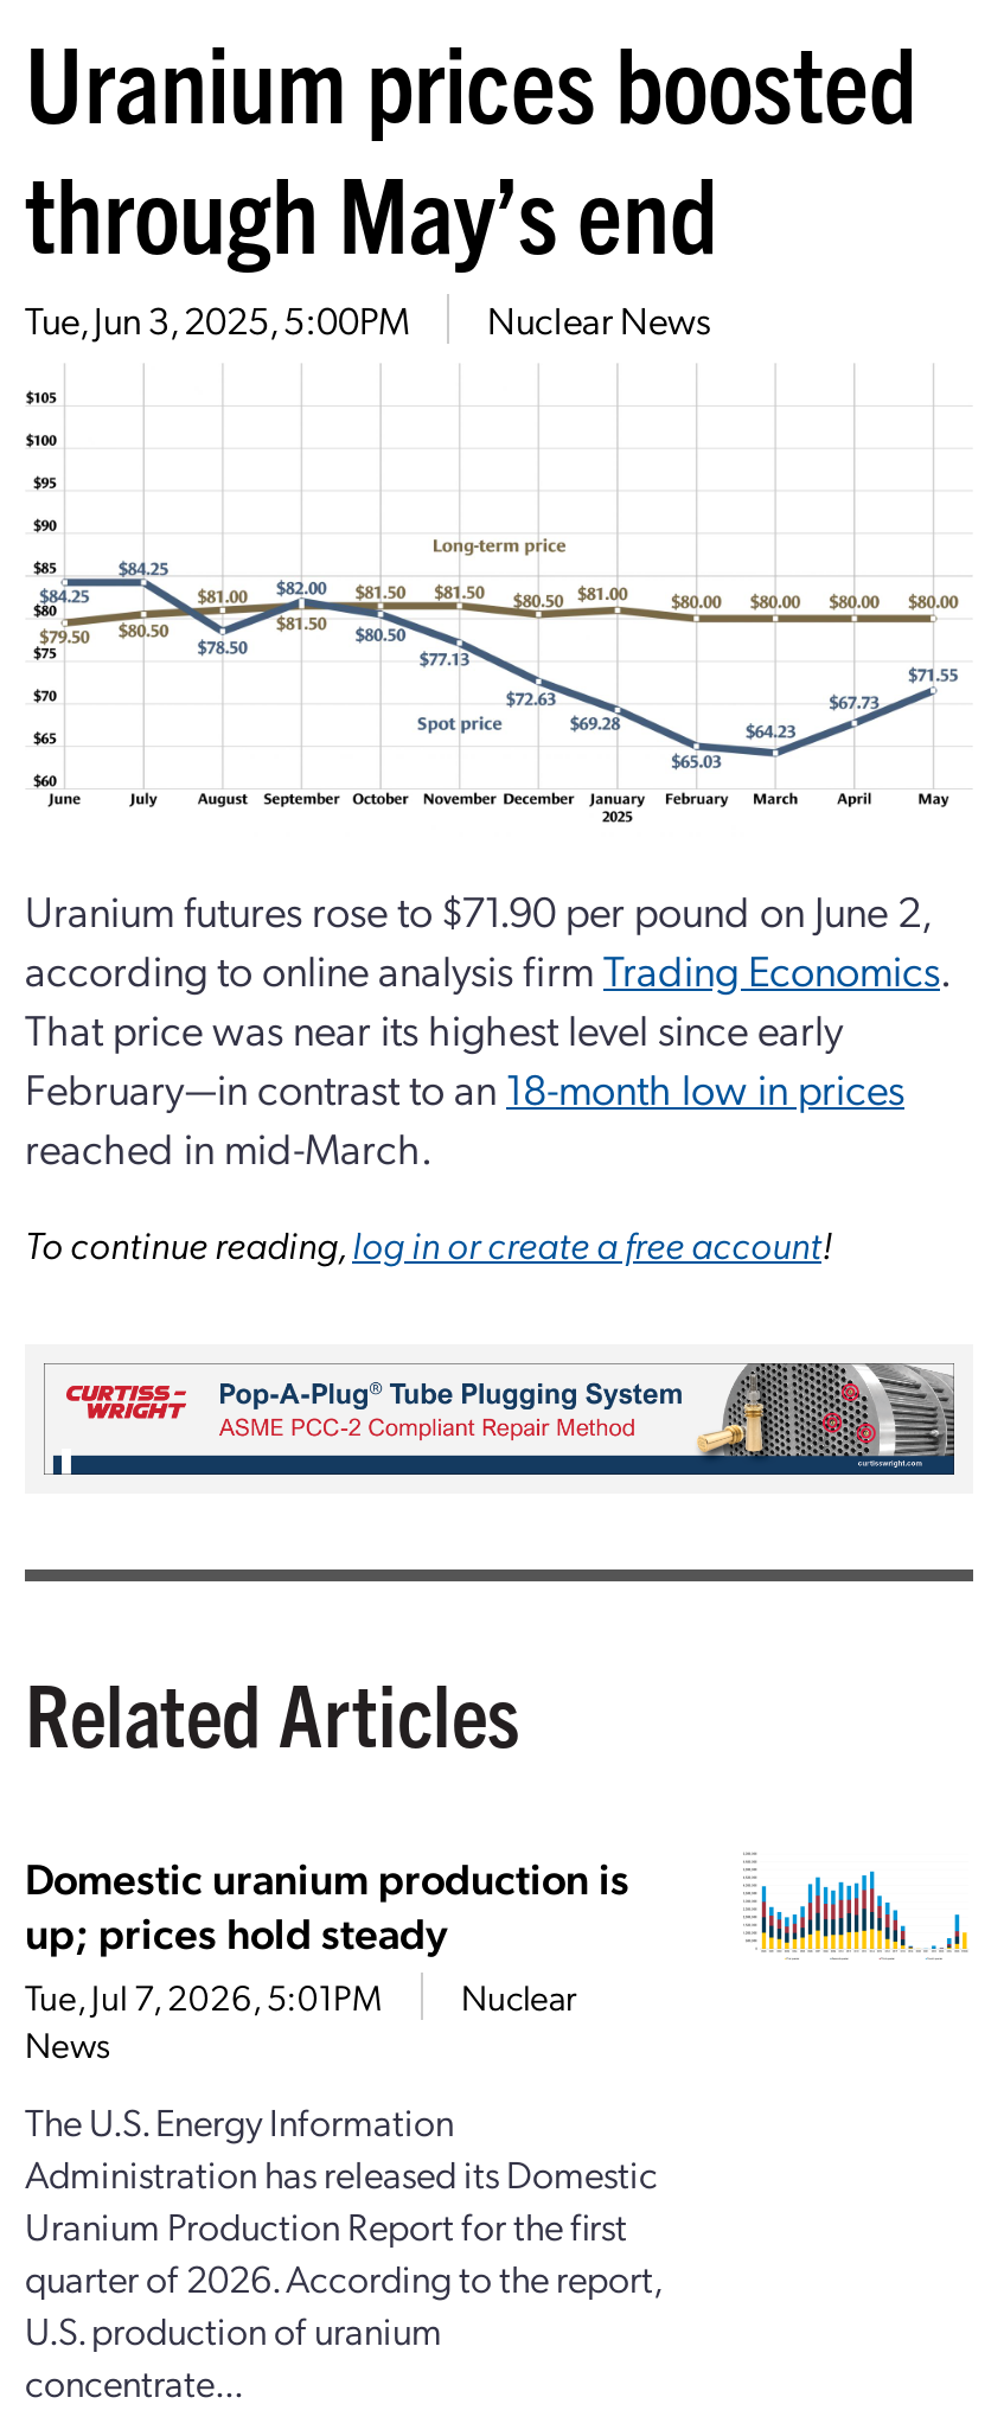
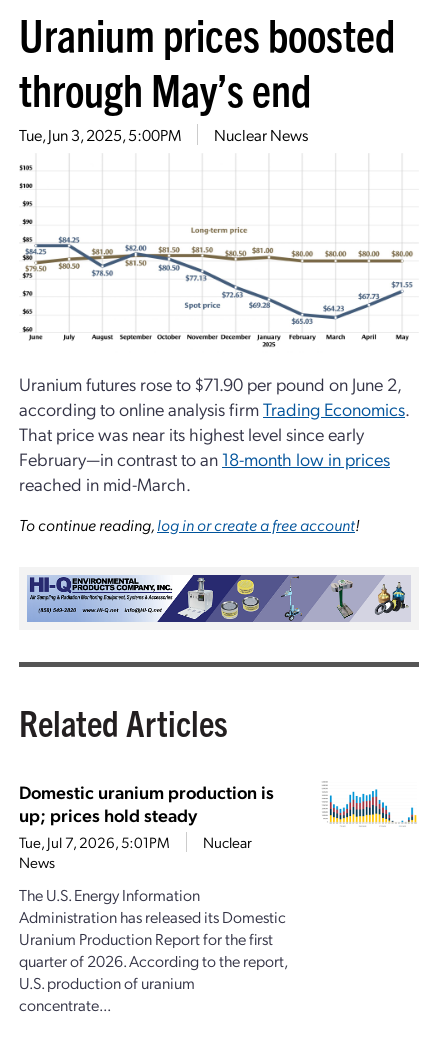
- [image]
+ [image]
